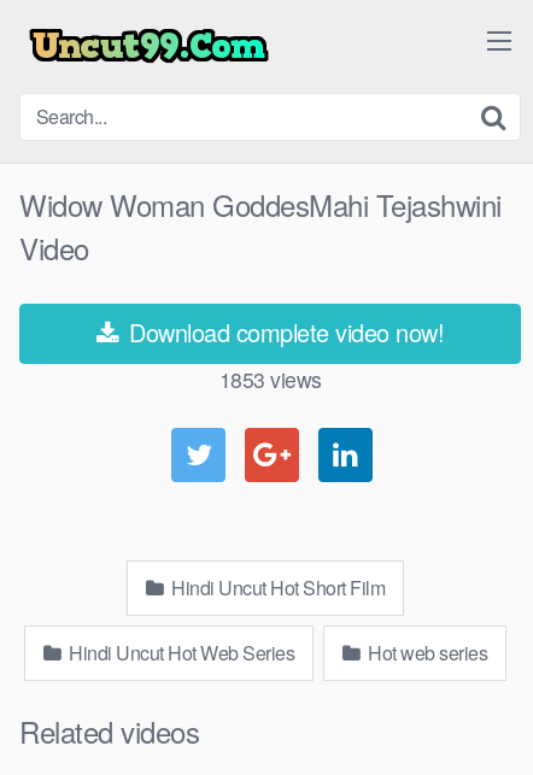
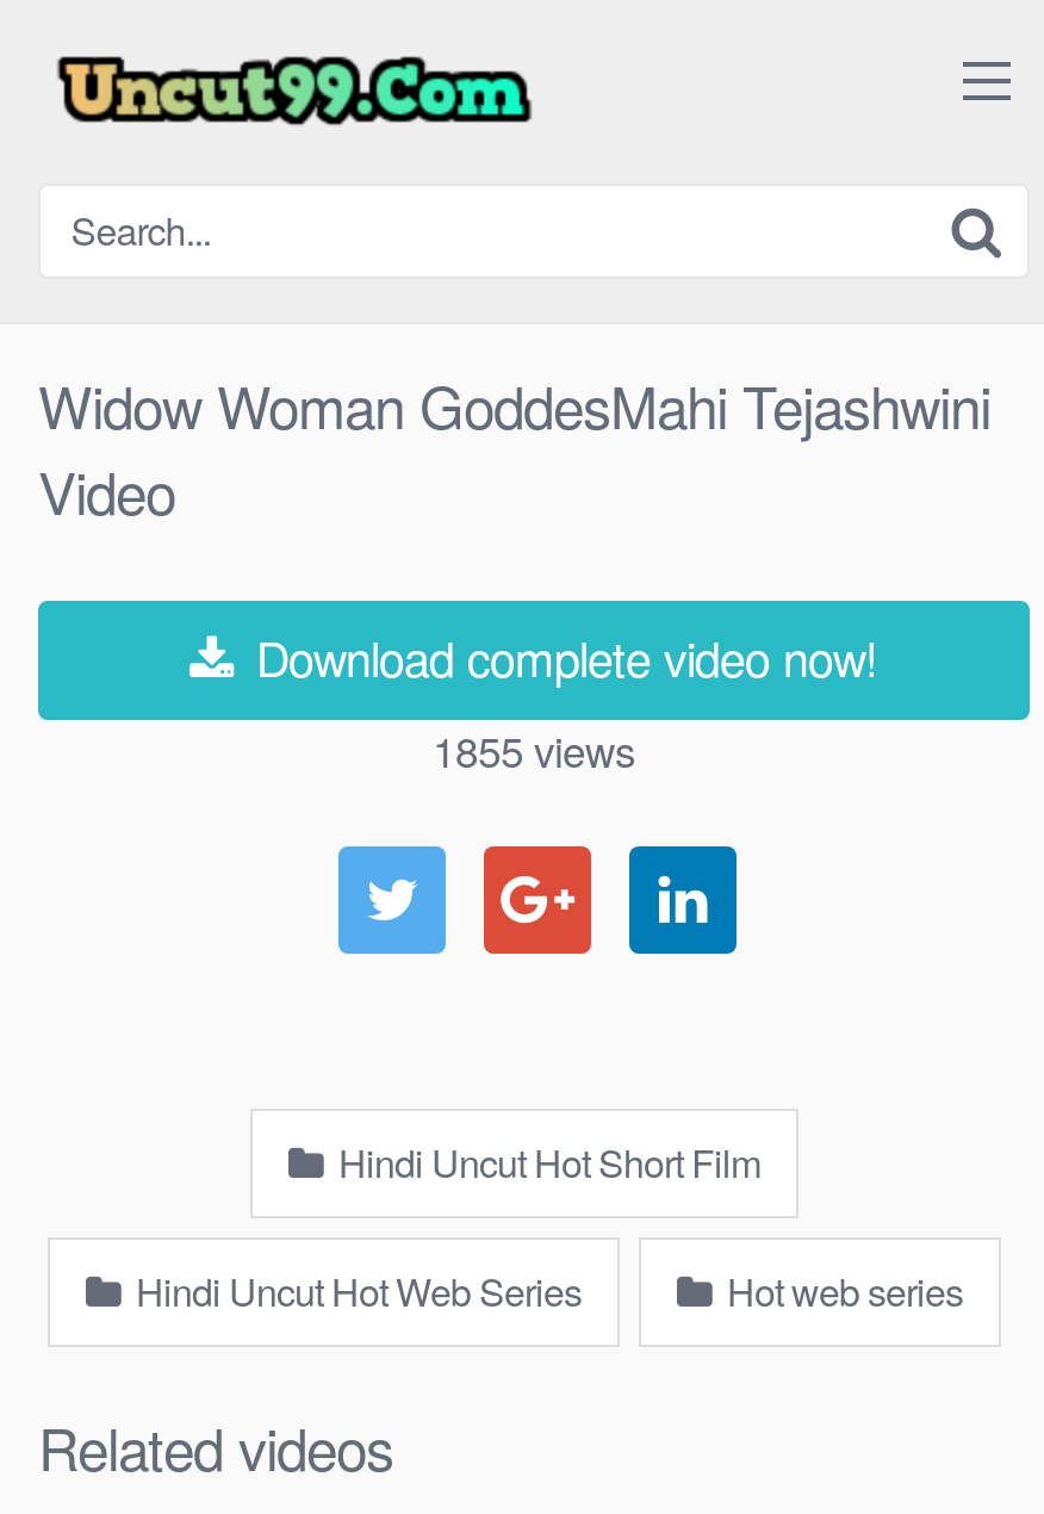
- 1853views
+ 1855views
